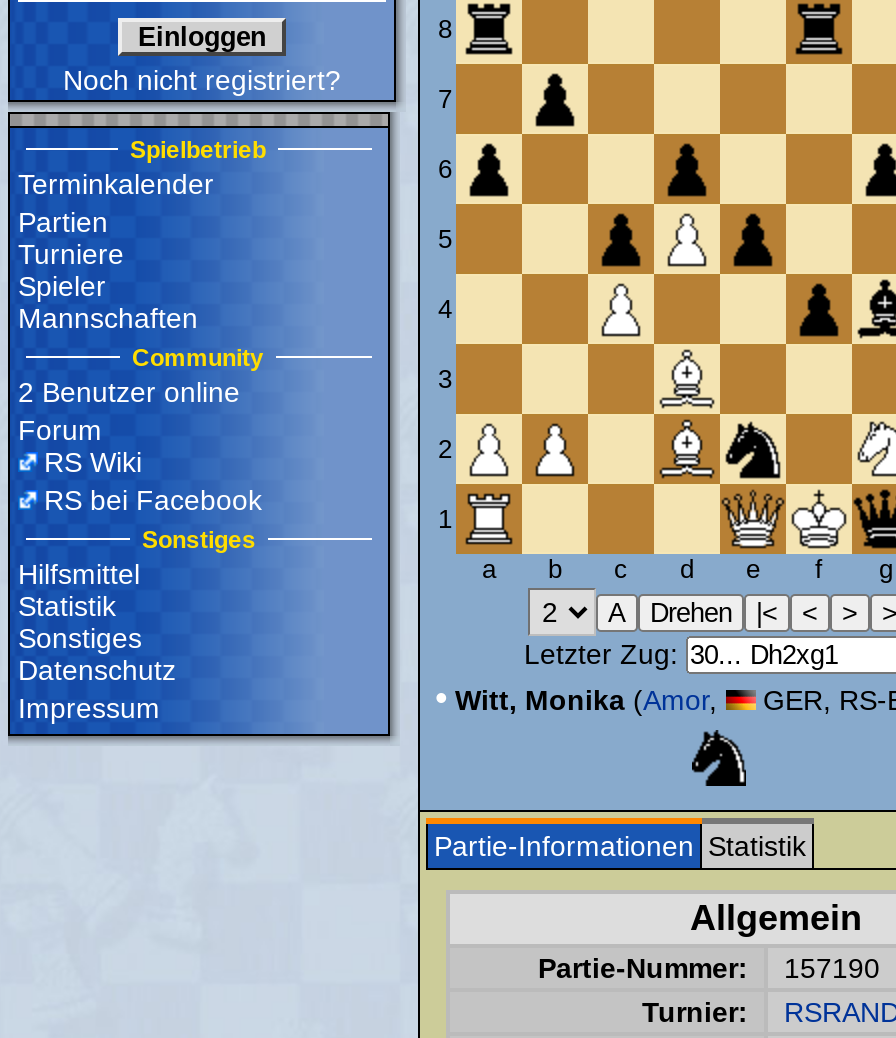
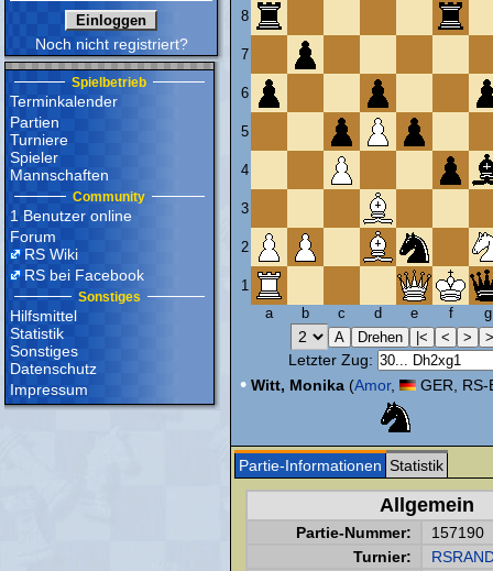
- 2 Benutzer online
+ 1 Benutzer online
